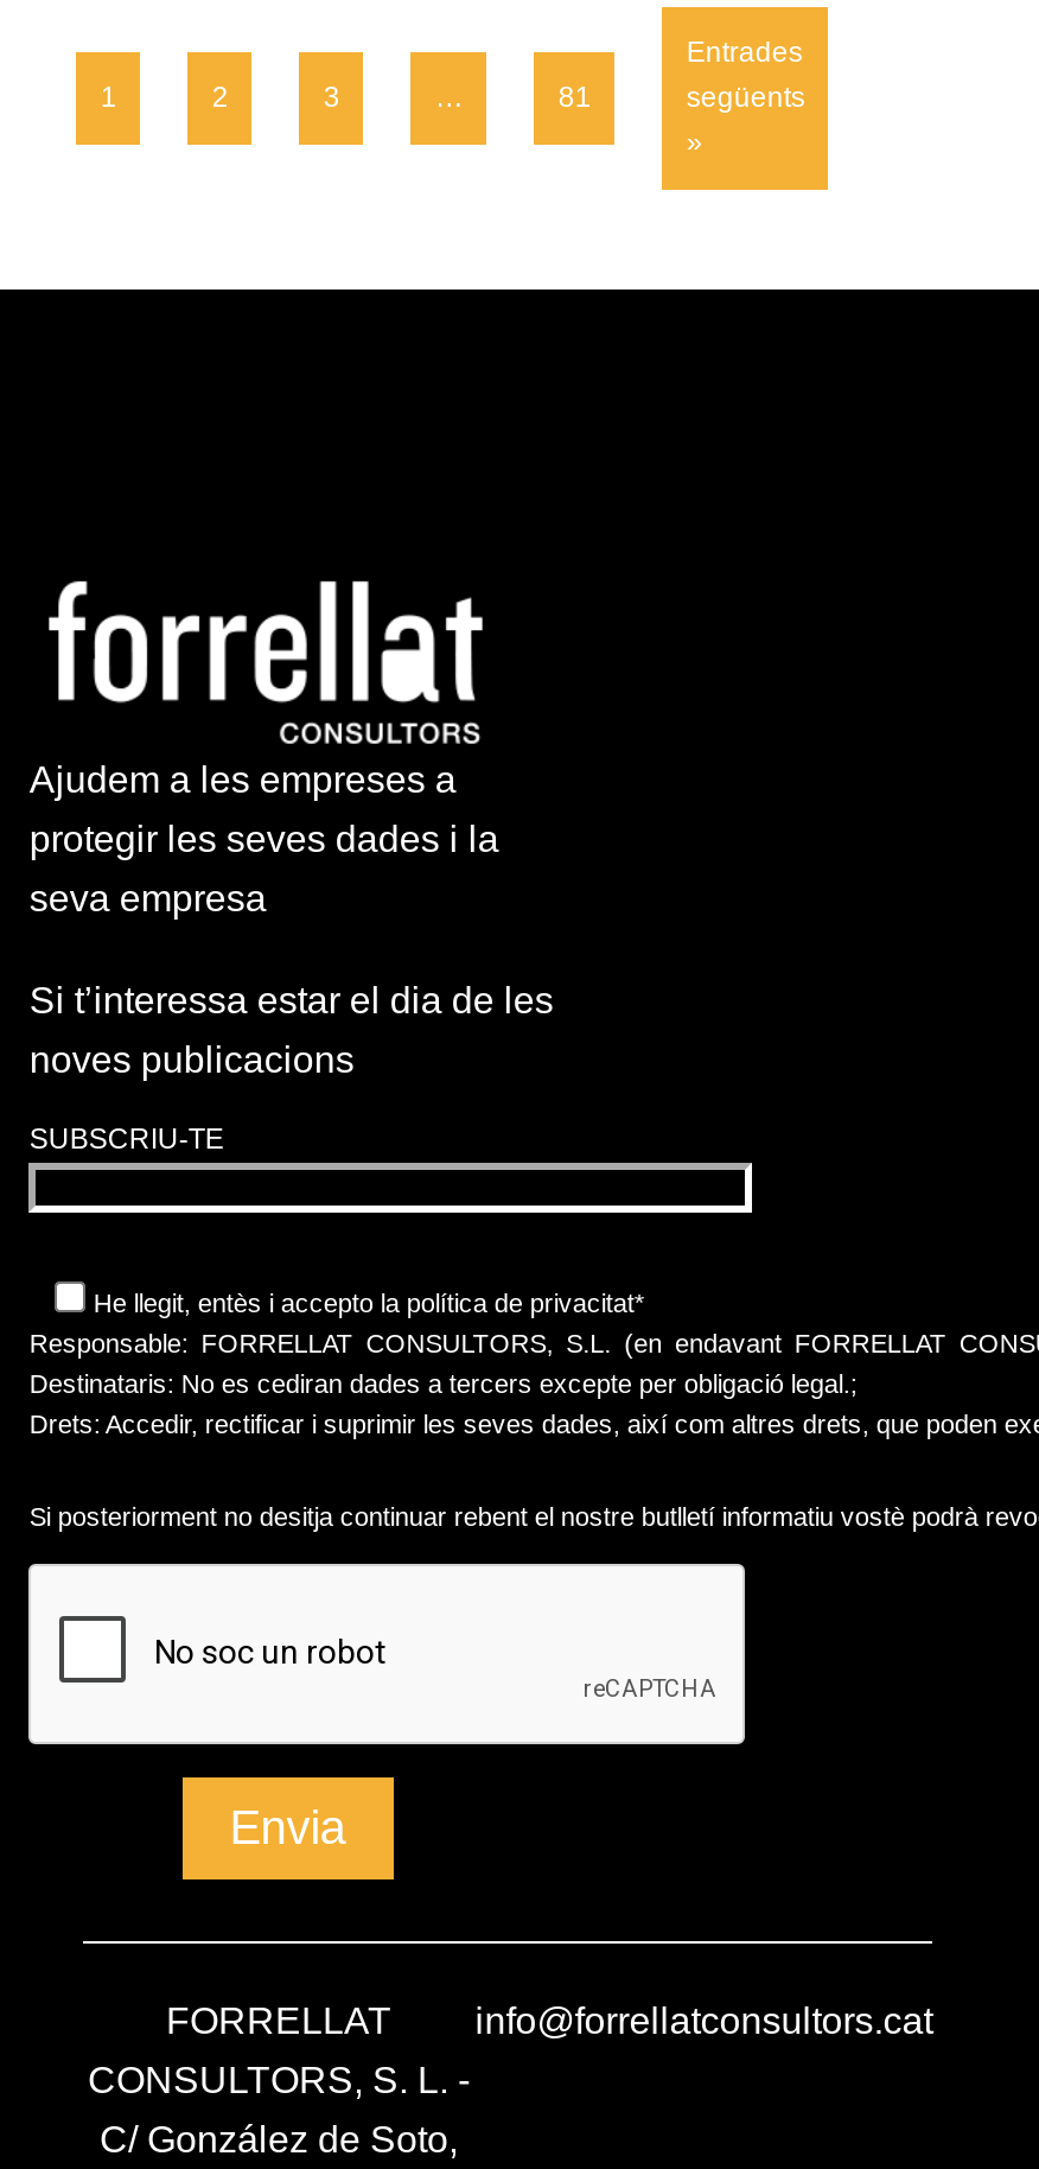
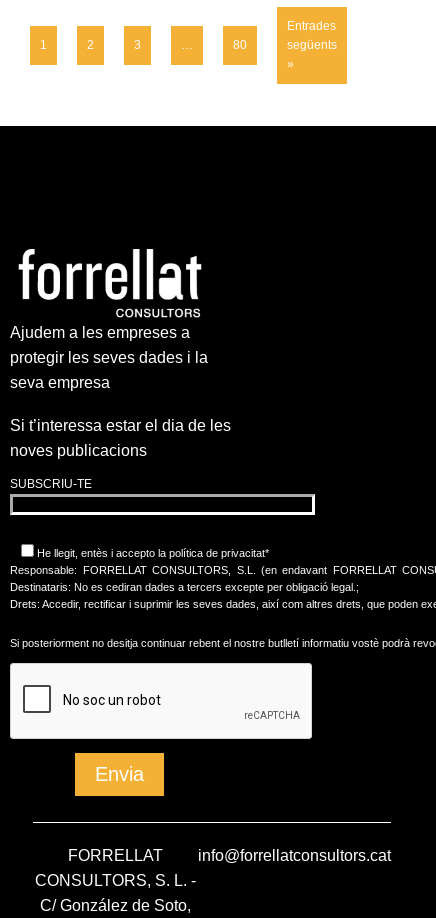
- 81
+ 80
